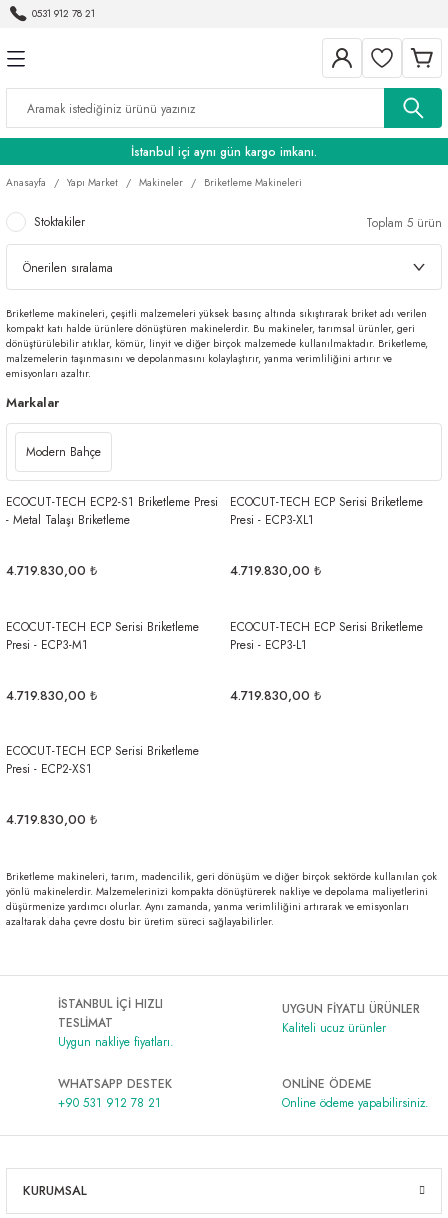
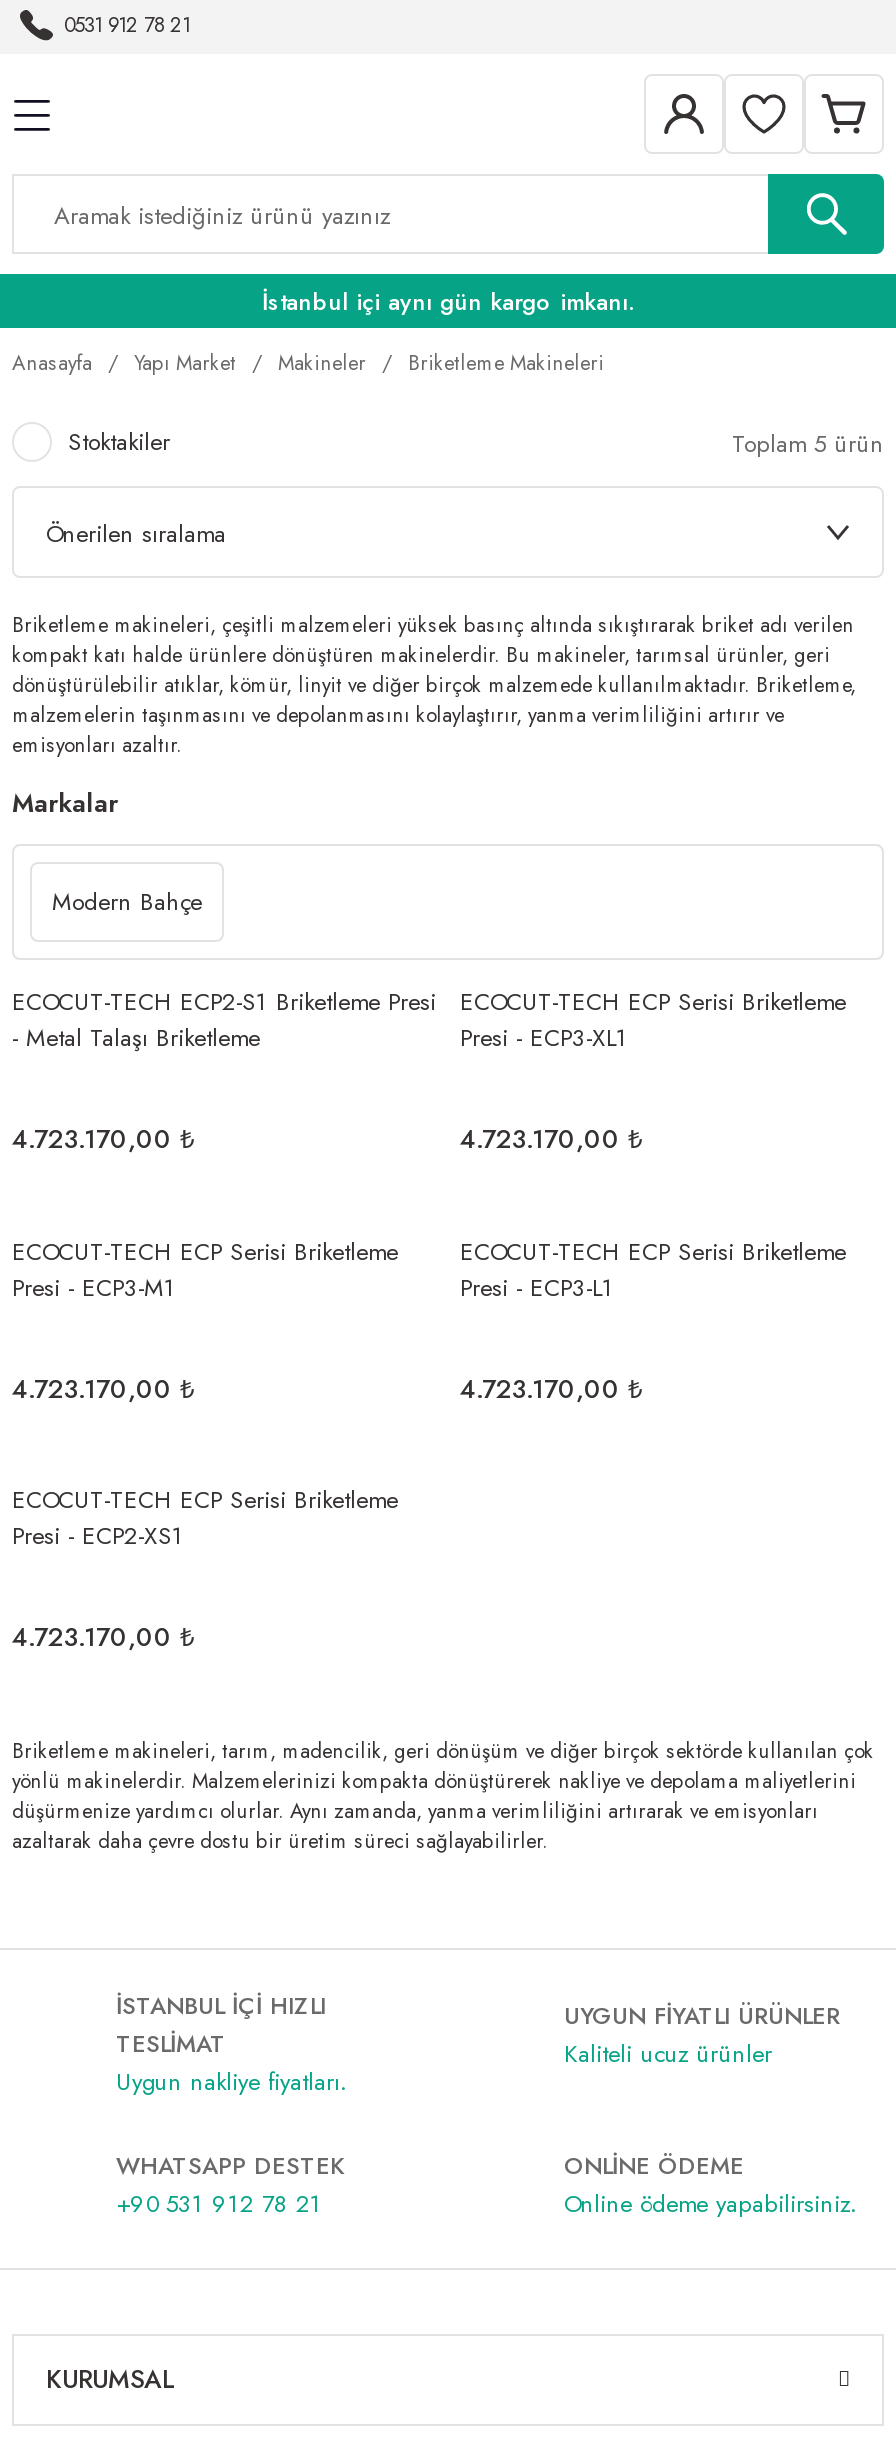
- 4.719.830,00 ₺
+ 4.723.170,00 ₺

- 4.719.830,00 ₺
+ 4.723.170,00 ₺

- 4.719.830,00 ₺
+ 4.723.170,00 ₺

- 4.719.830,00 ₺
+ 4.723.170,00 ₺

- 4.719.830,00 ₺
+ 4.723.170,00 ₺
